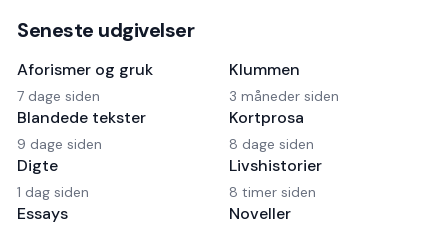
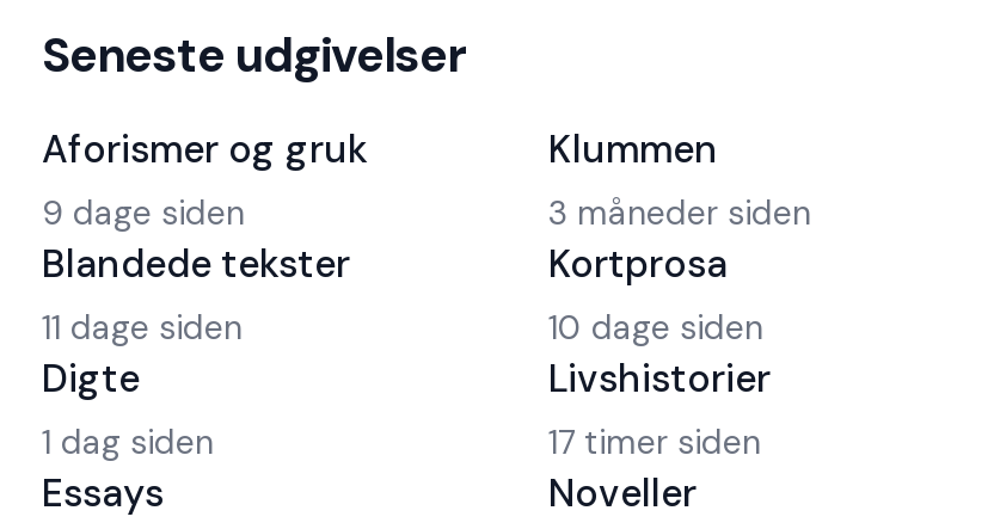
- 7 dage siden
+ 9 dage siden

- 9 dage siden
+ 11 dage siden

- 8 dage siden
+ 10 dage siden

- 8 timer siden
+ 17 timer siden
